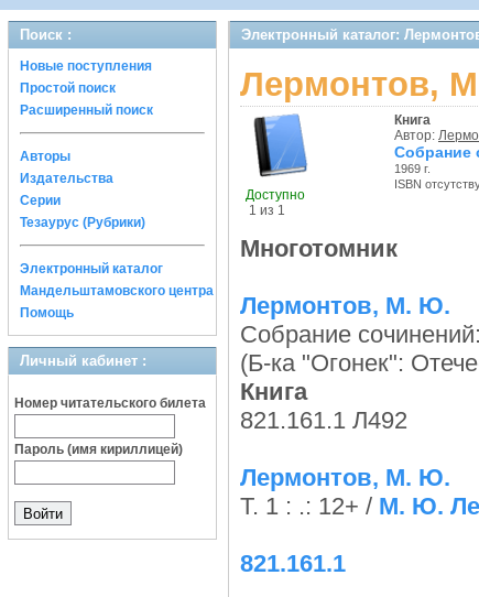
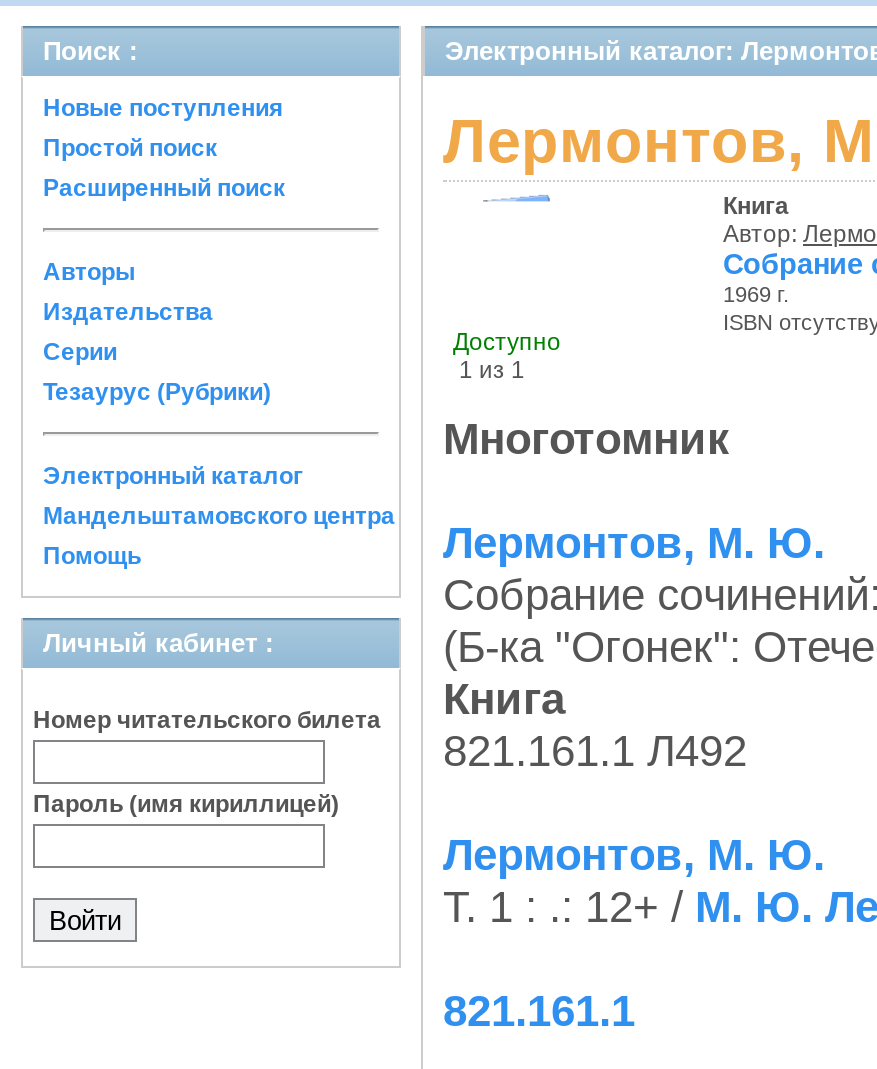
- [image]
